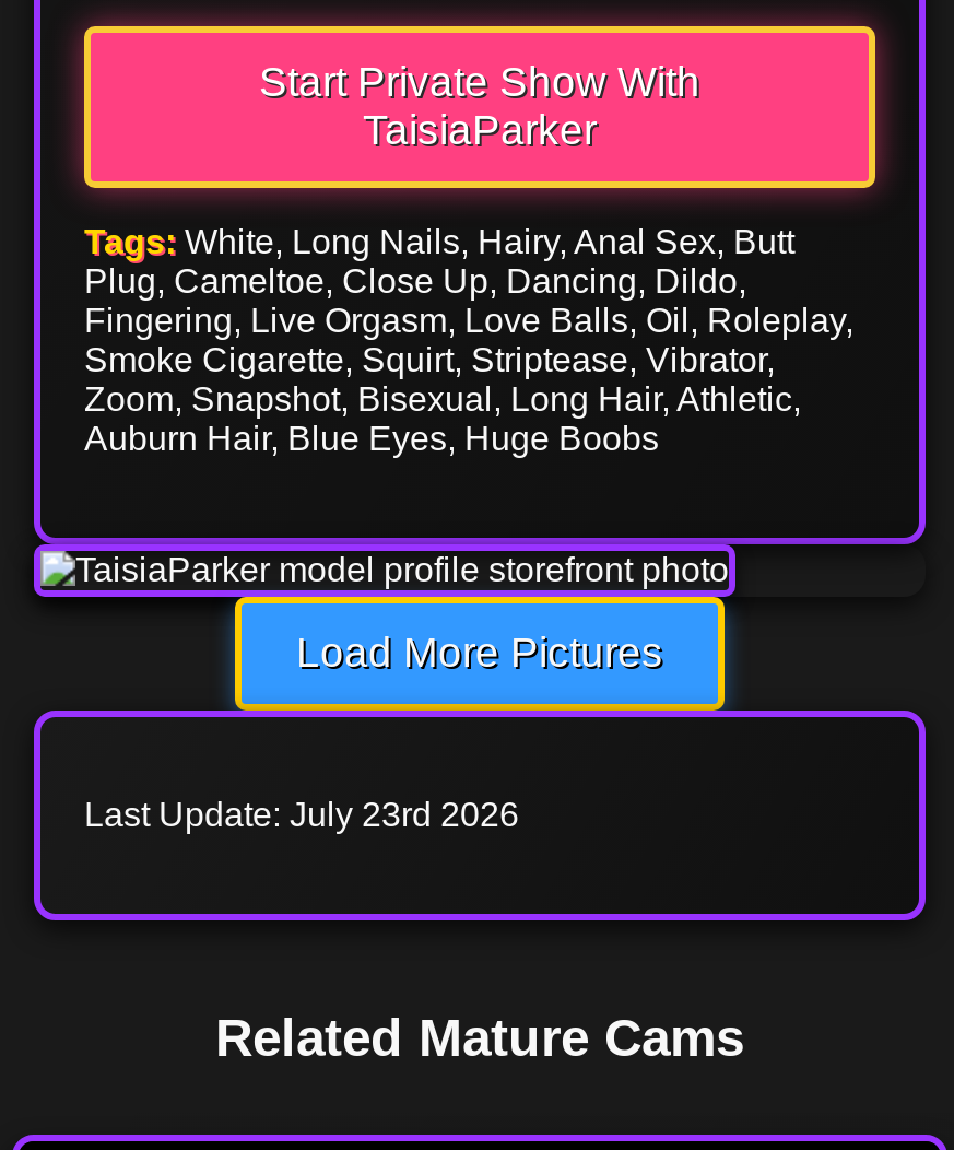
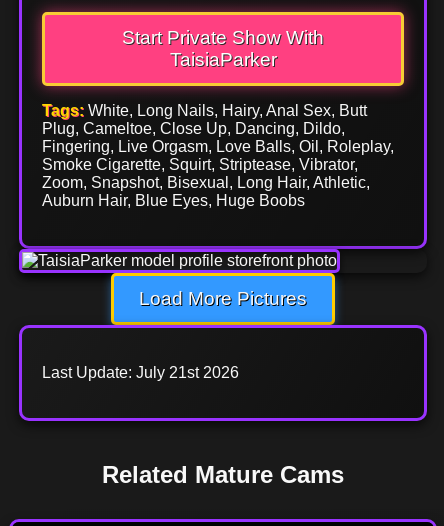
- Last Update: July 23rd 2026
+ Last Update: July 21st 2026
